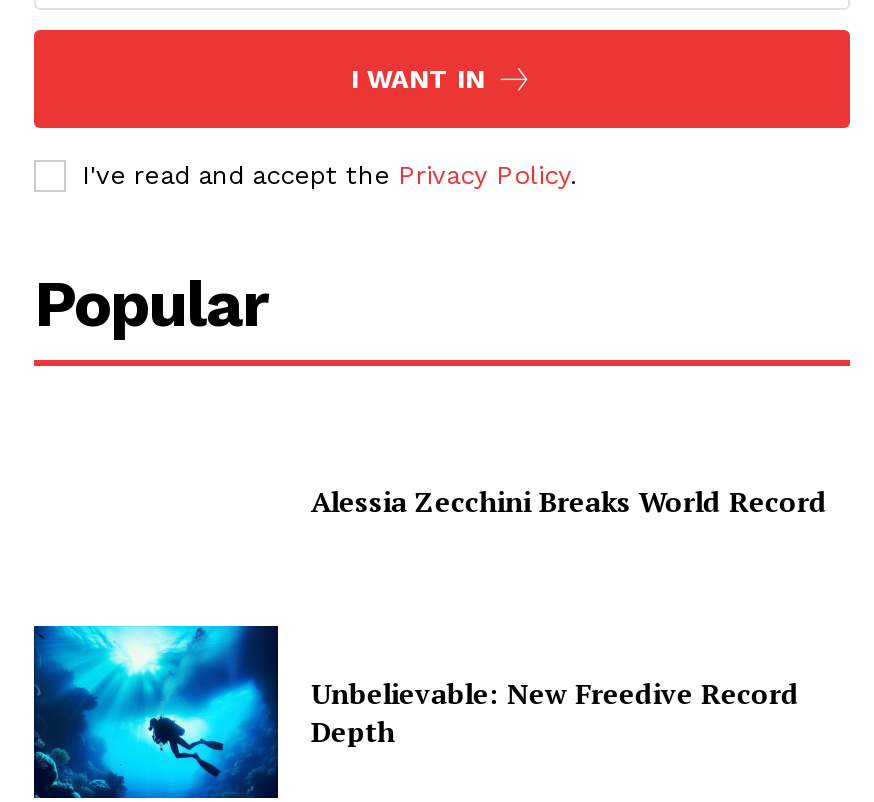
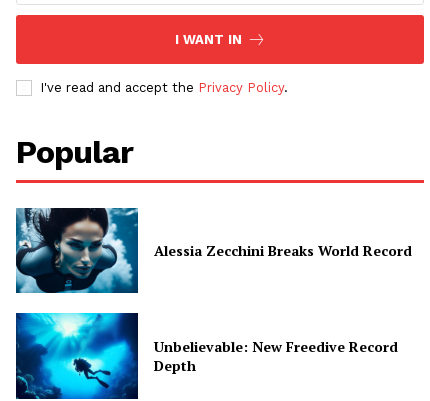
+ [image]
